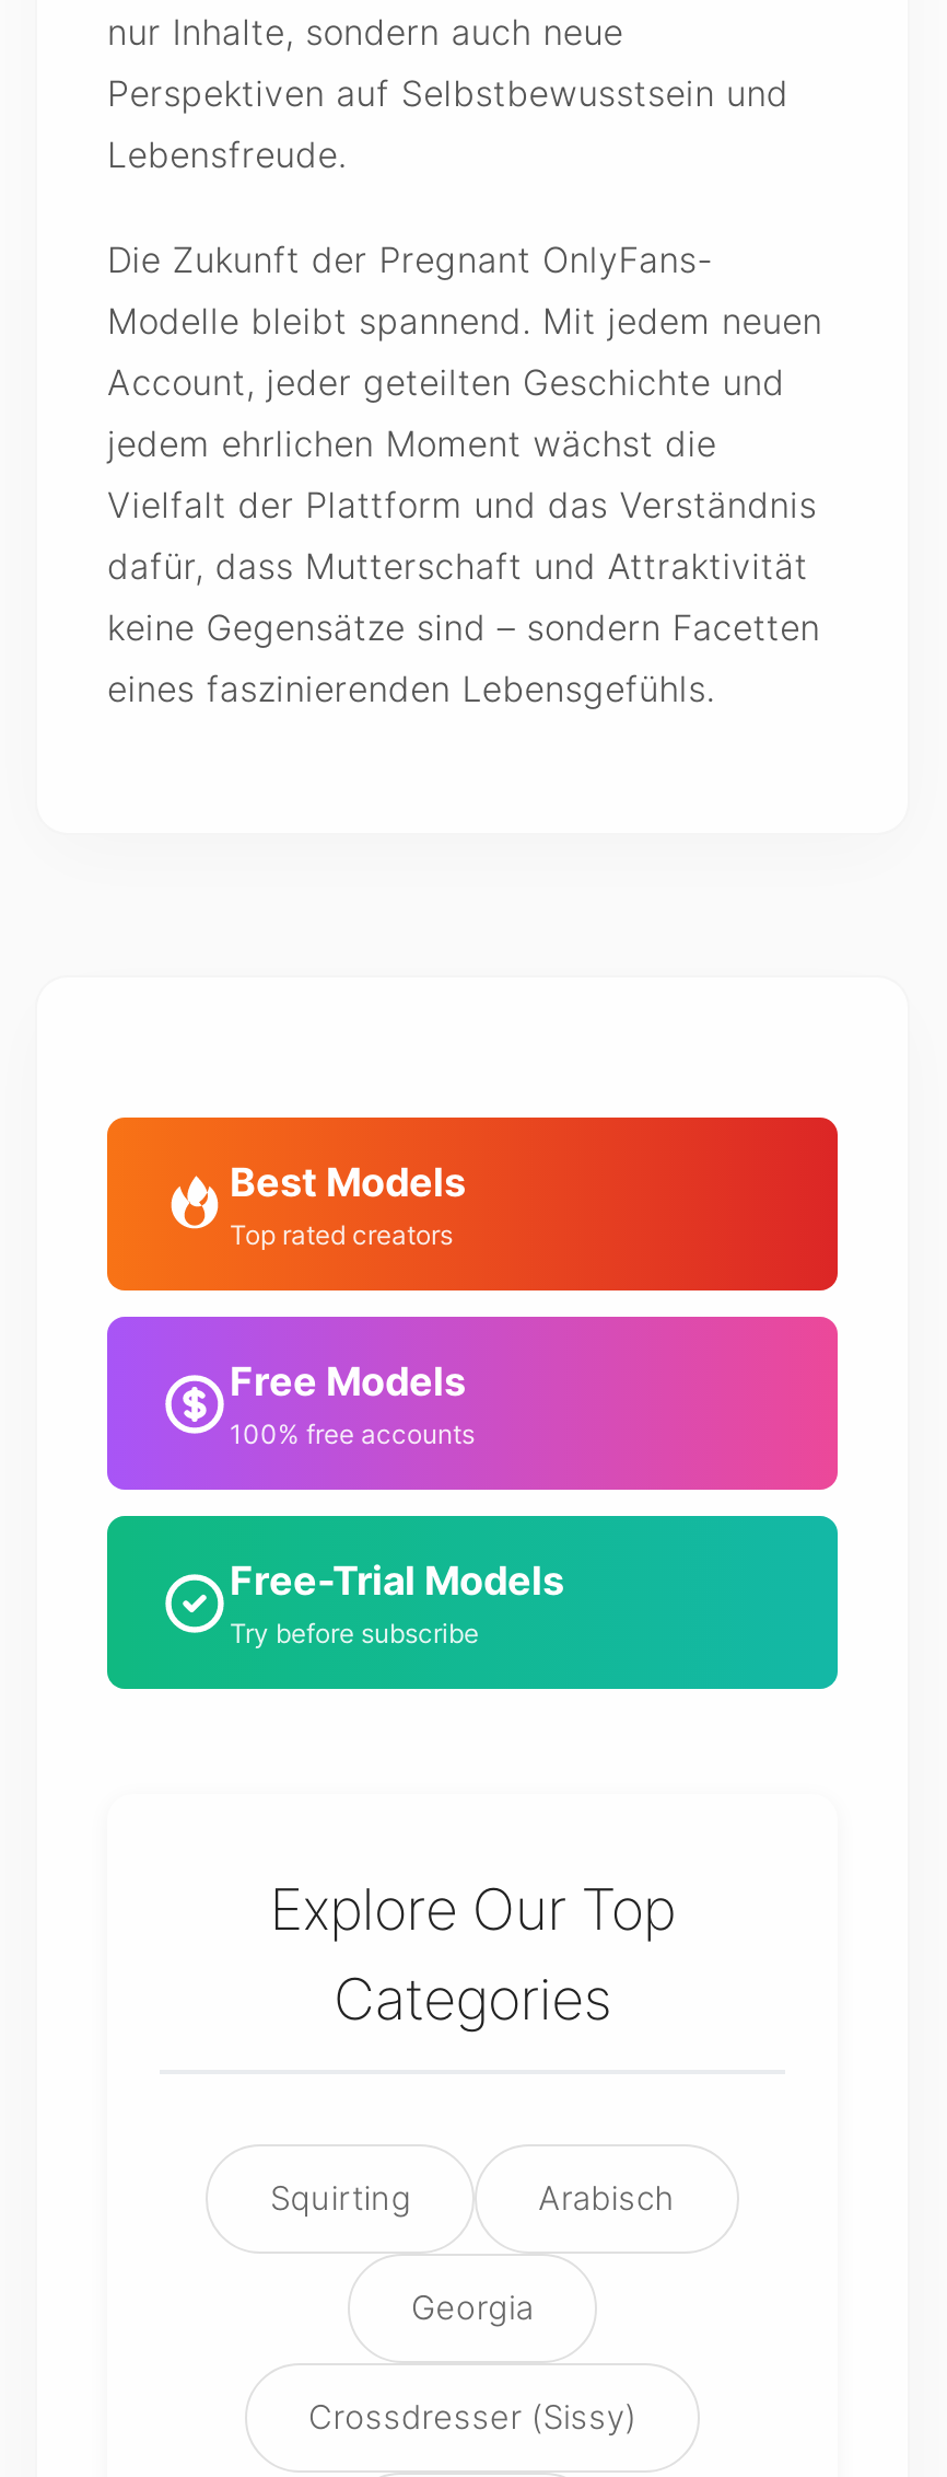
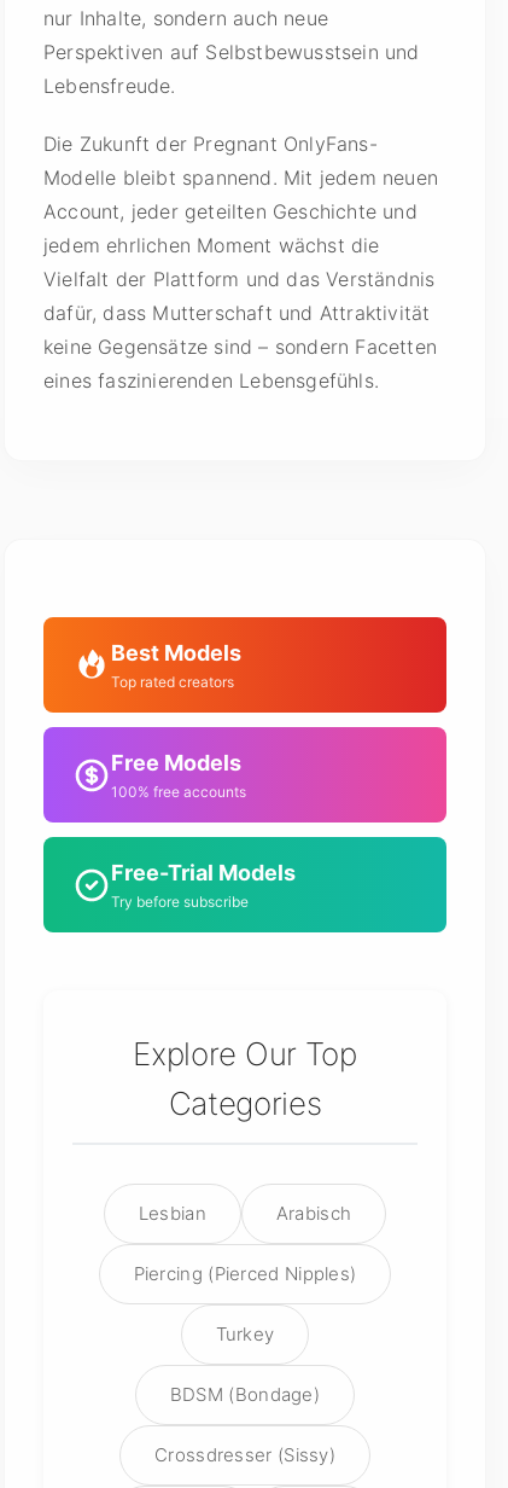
- Squirting
+ Lesbian

- Georgia
+ Piercing (Pierced Nipples)
+ Turkey
+ BDSM (Bondage)
